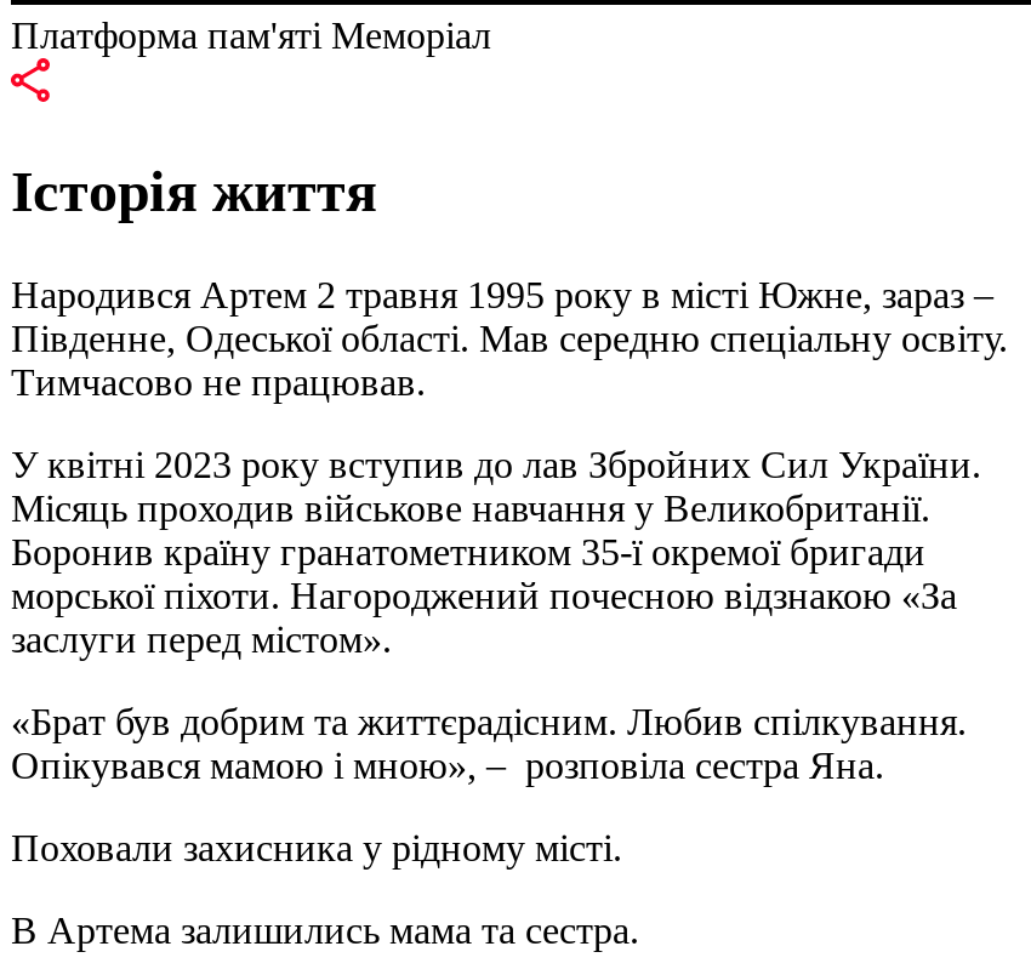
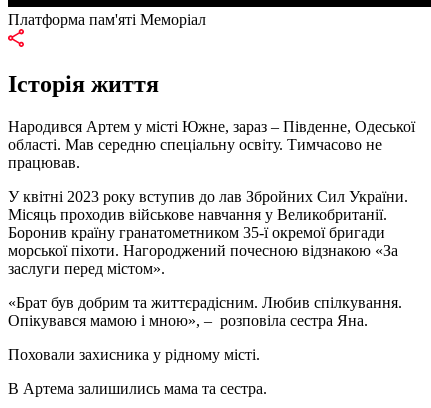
- Народився Артем 2 травня 1995 року в місті Южне, зараз –
- Південне, Одеської області. Мав середню спеціальну освіту.
- Тимчасово не працював.
+ Народився Артем у місті Южне, зараз – Південне, Одеської
+ області. Мав середню спеціальну освіту. Тимчасово не
+ працював.
